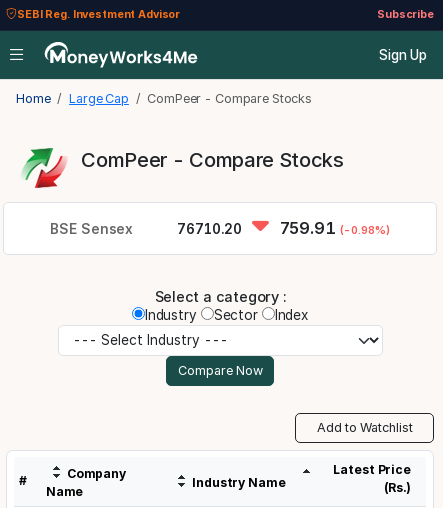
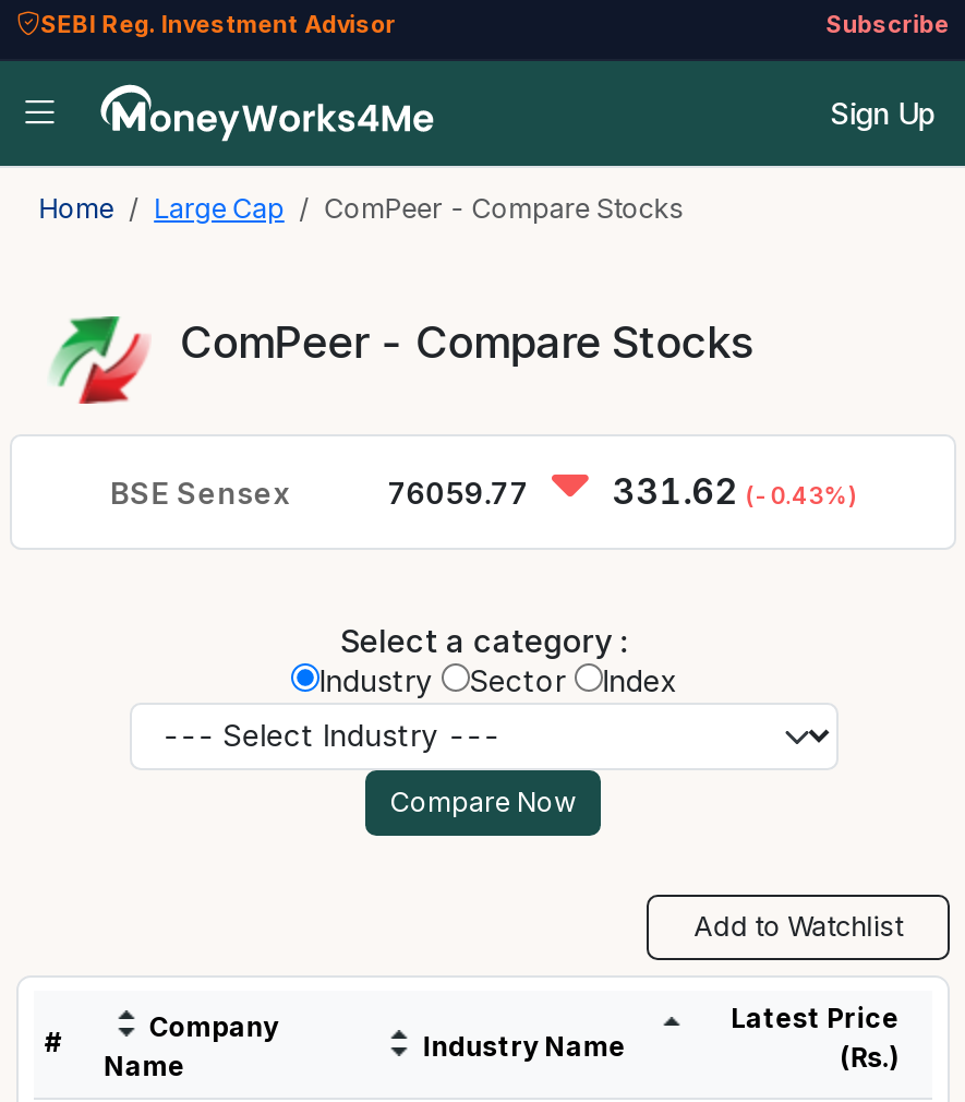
- 76710.20
+ 76059.77

- 759.91 (-0.98%)
+ 331.62 (-0.43%)
